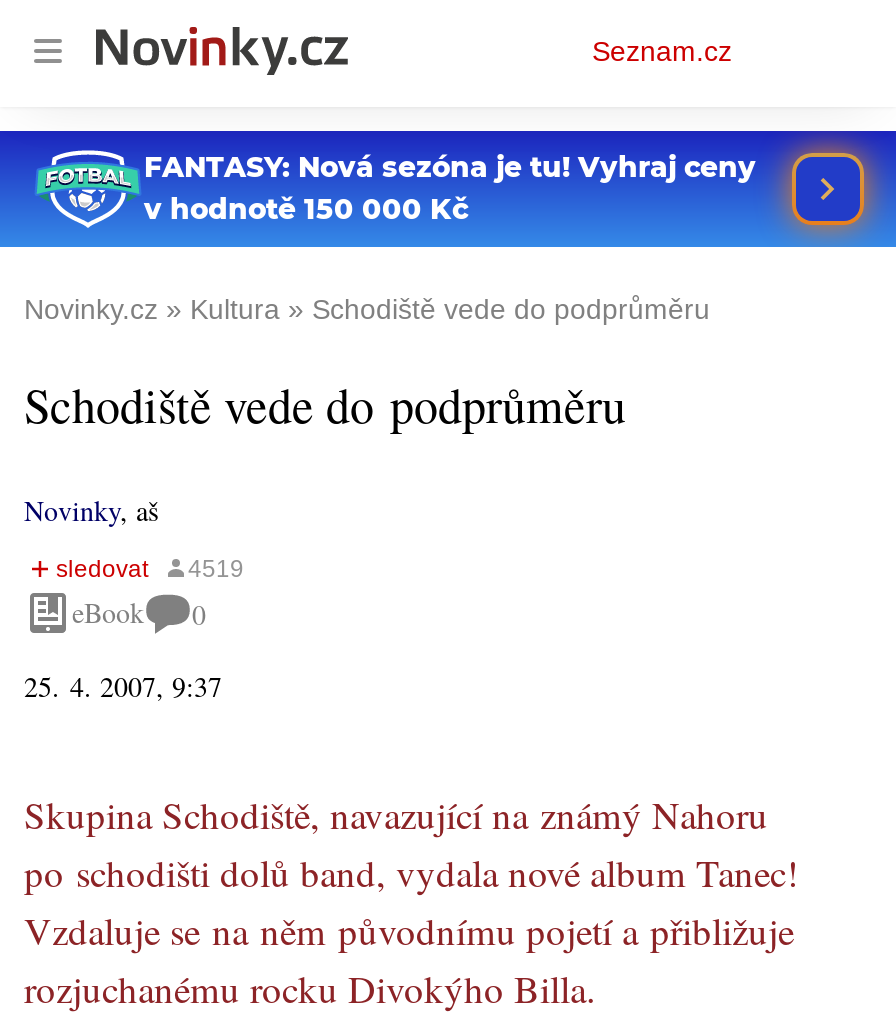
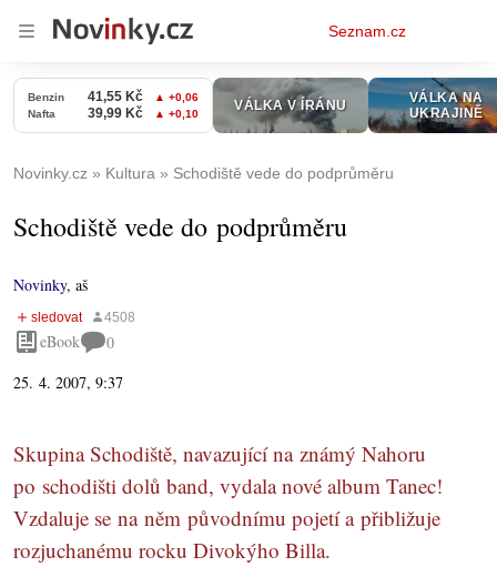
- [image]
+ [image]
